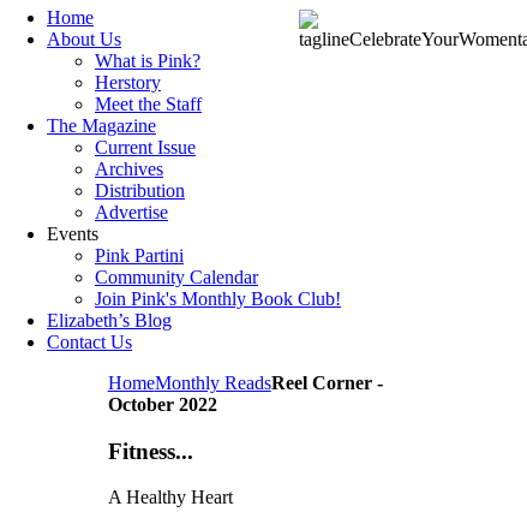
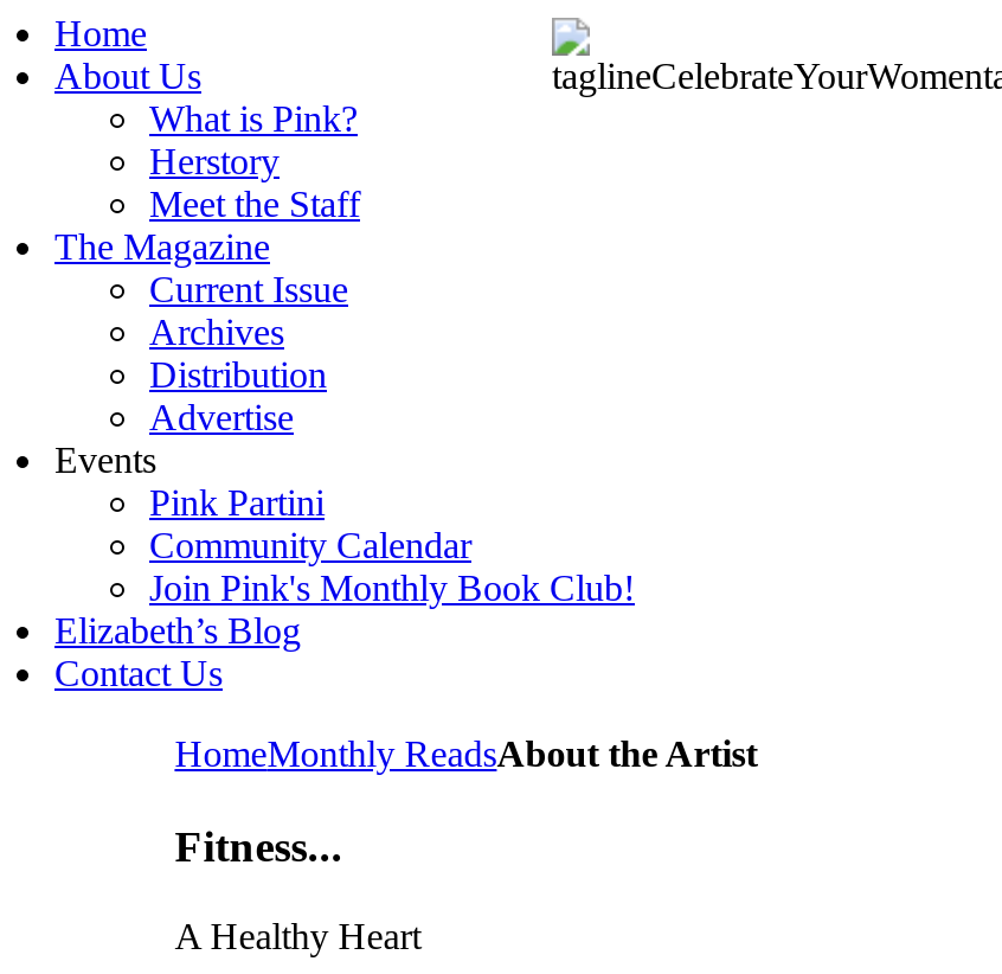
- HomeMonthly ReadsReel Corner -
- October 2022
+ HomeMonthly ReadsAbout the Artist
